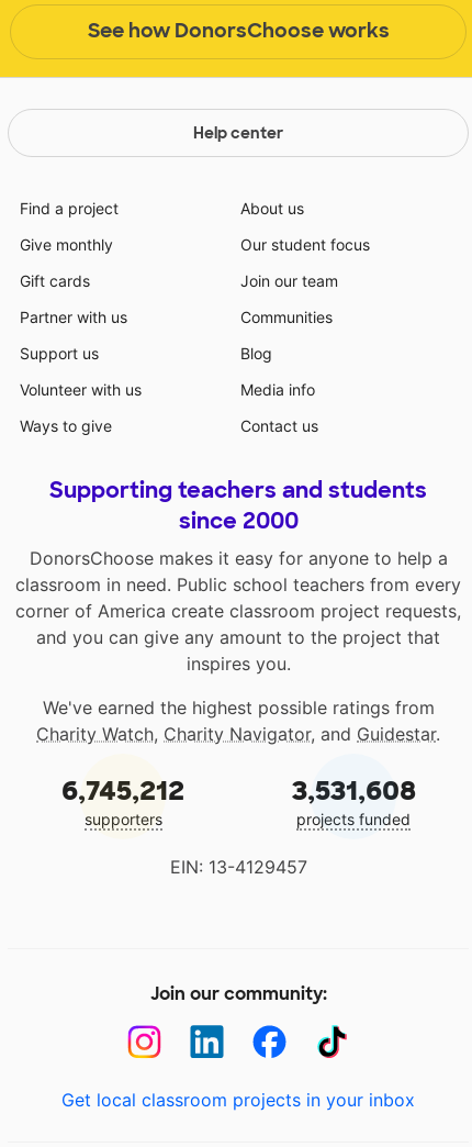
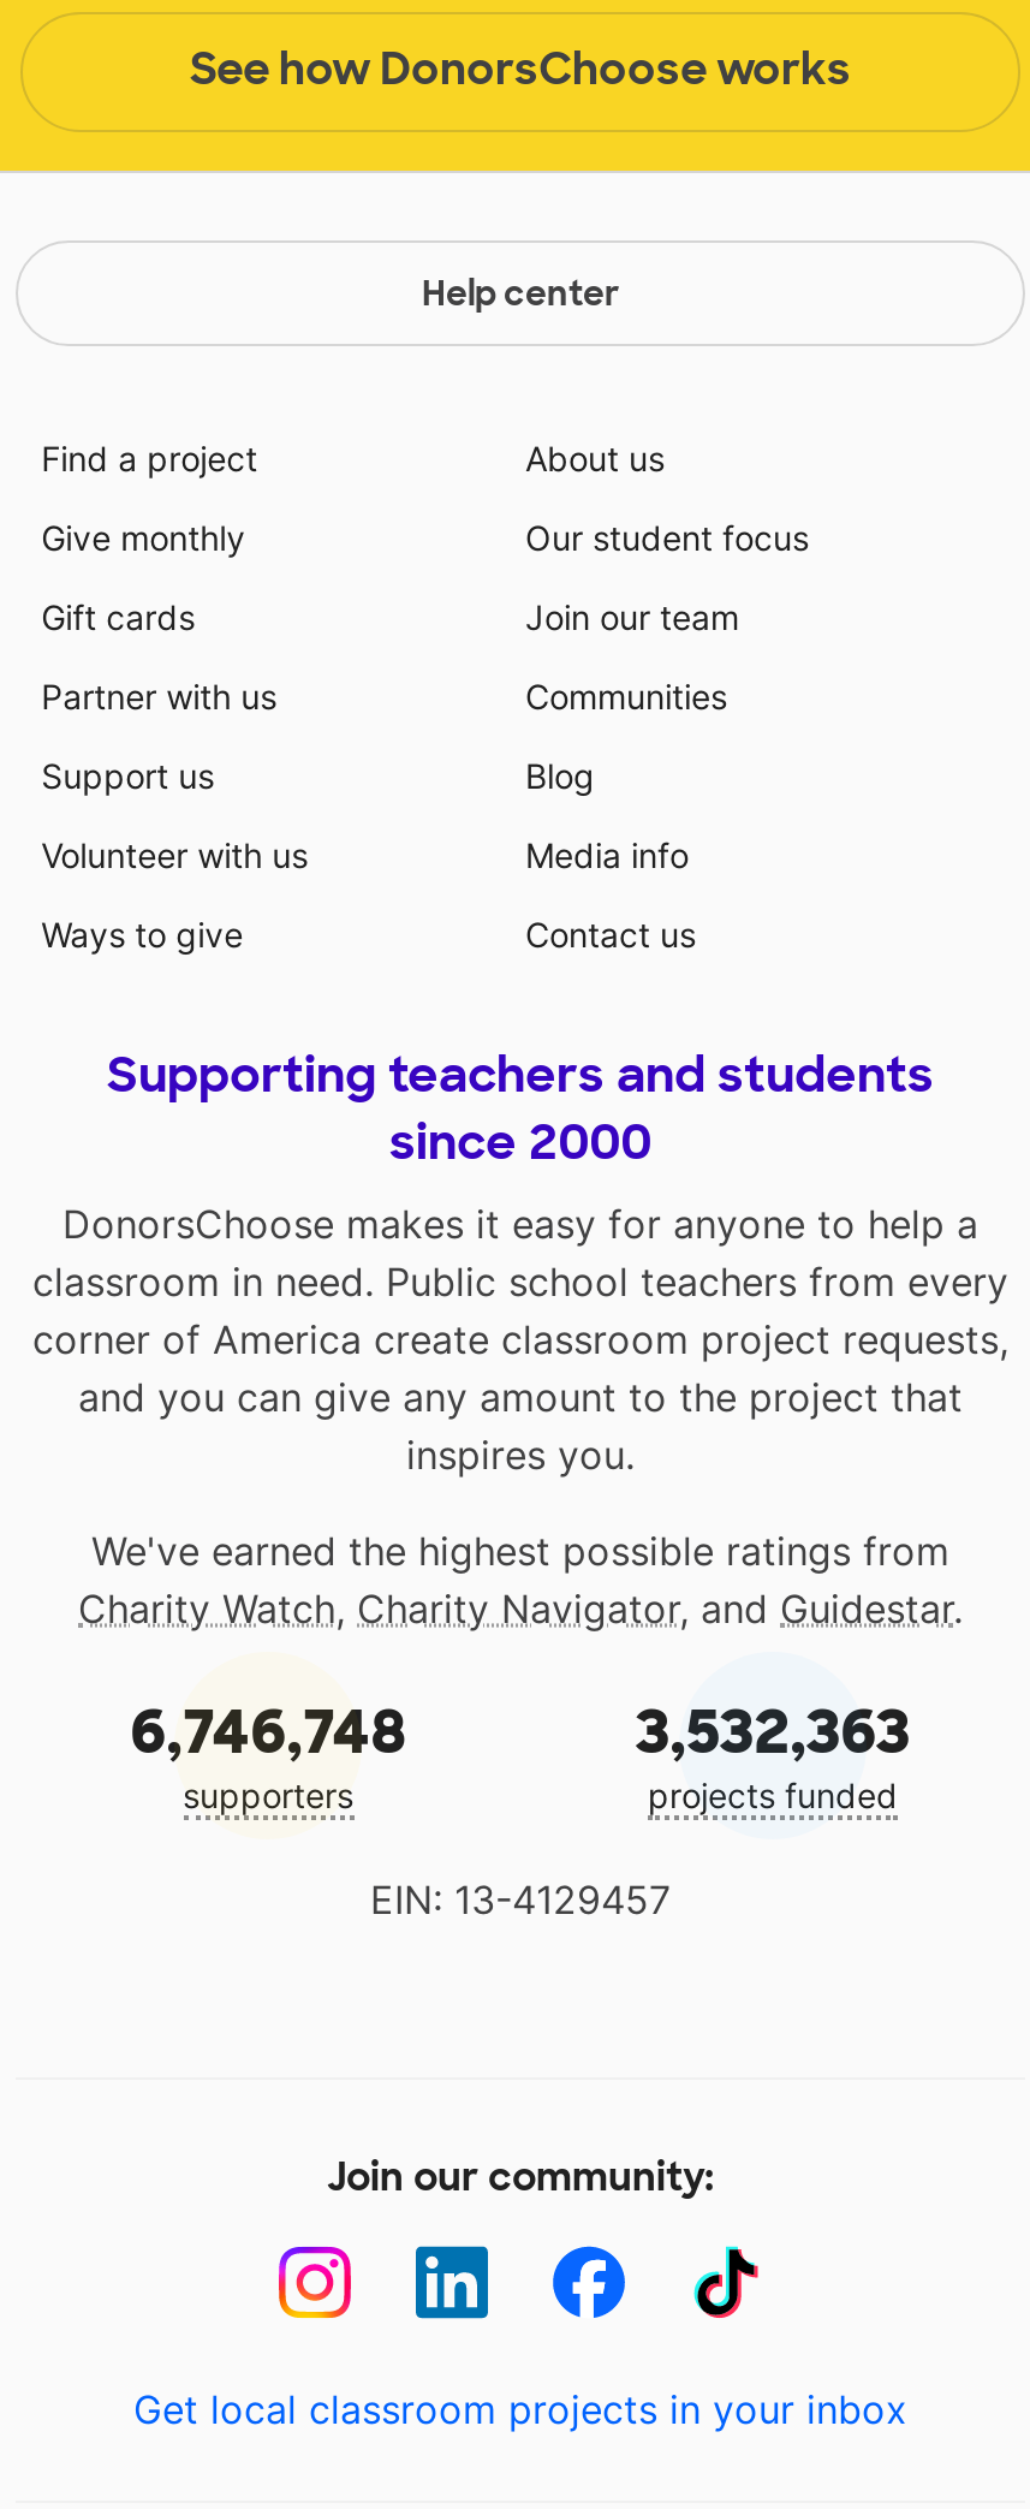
- 6,745,212
+ 6,746,748

- 3,531,608
+ 3,532,363
